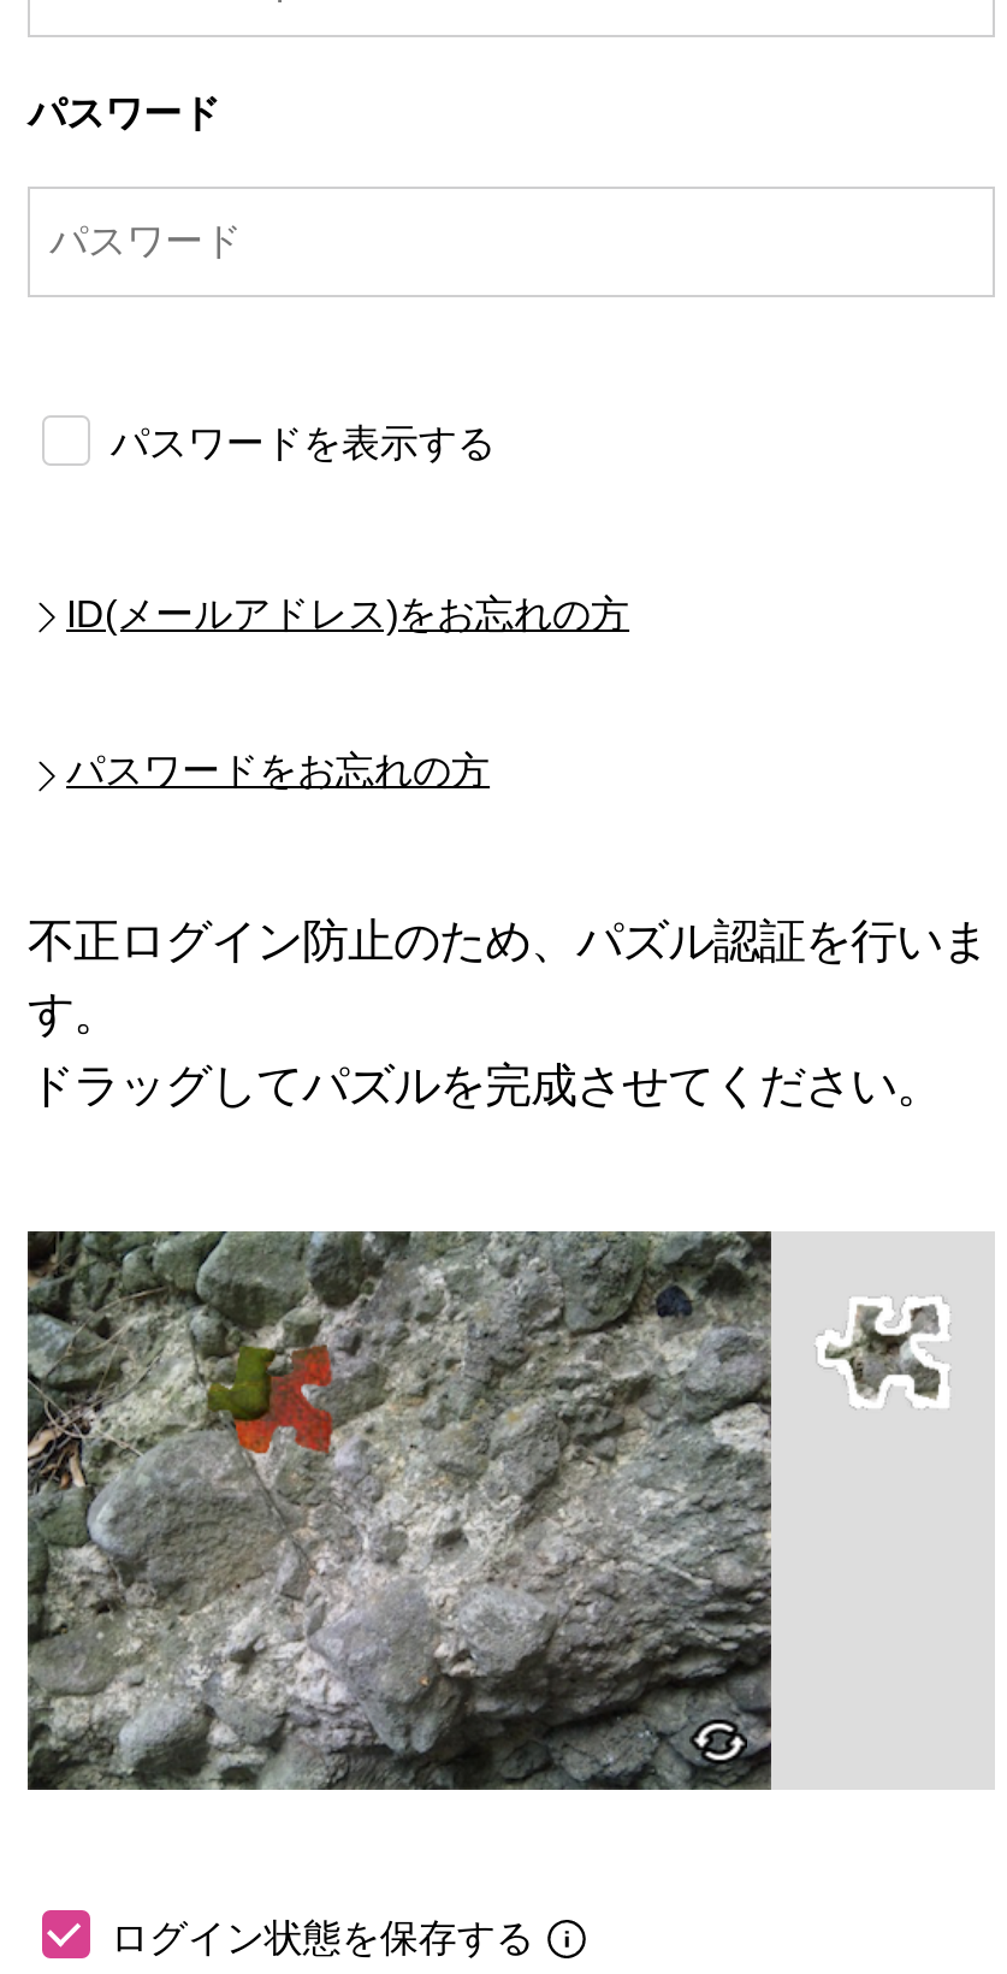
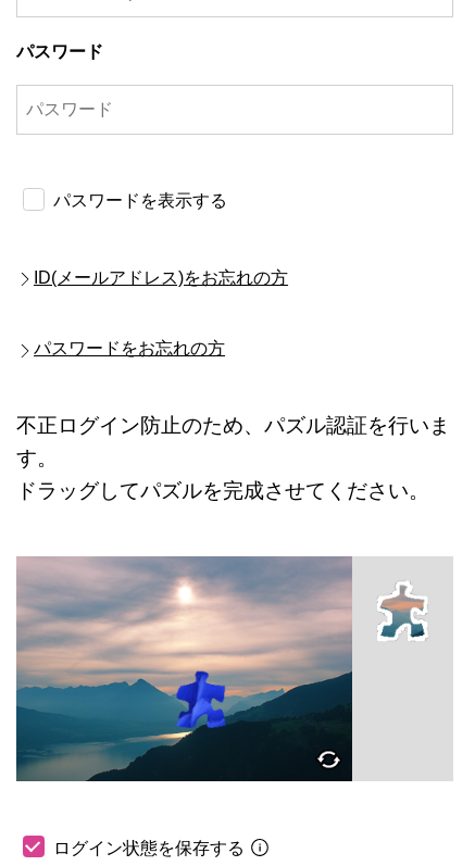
- [image]
+ [image]

- [image]
+ [image]
